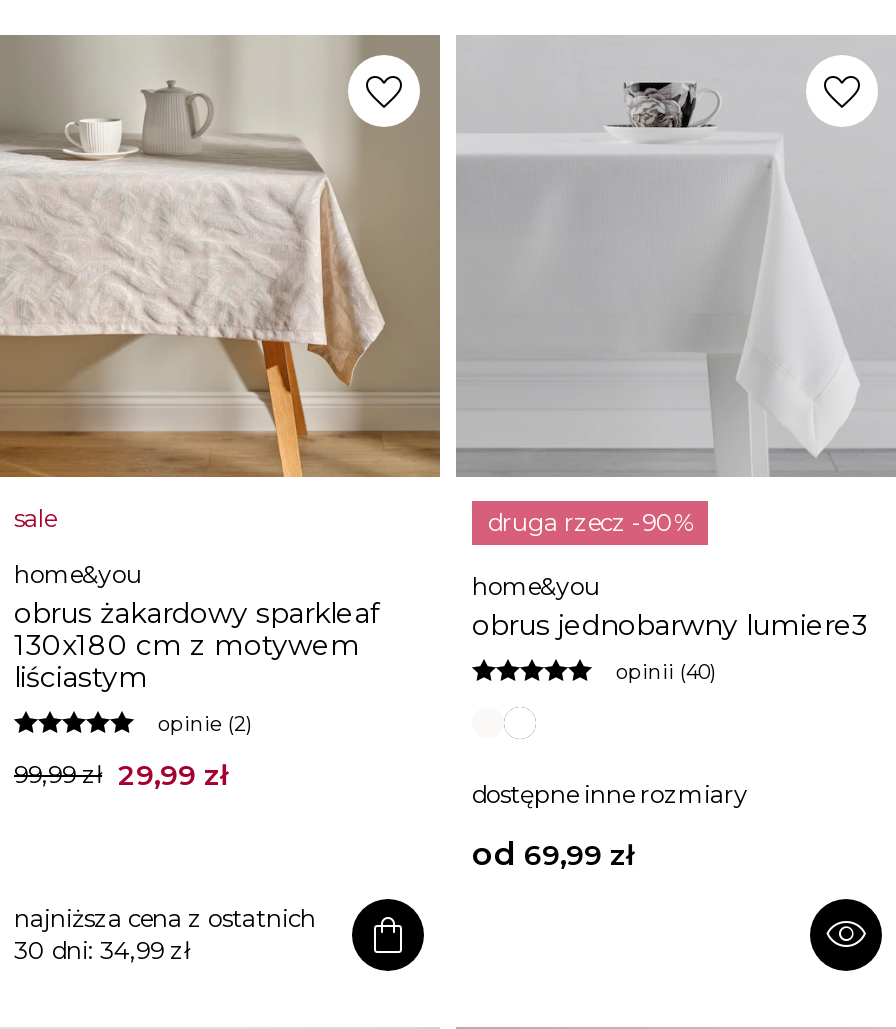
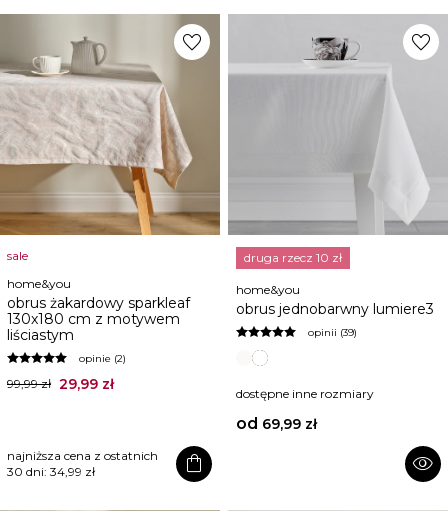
- druga rzecz -90%
+ druga rzecz 10 zł

- opinii (40)
+ opinii (39)
